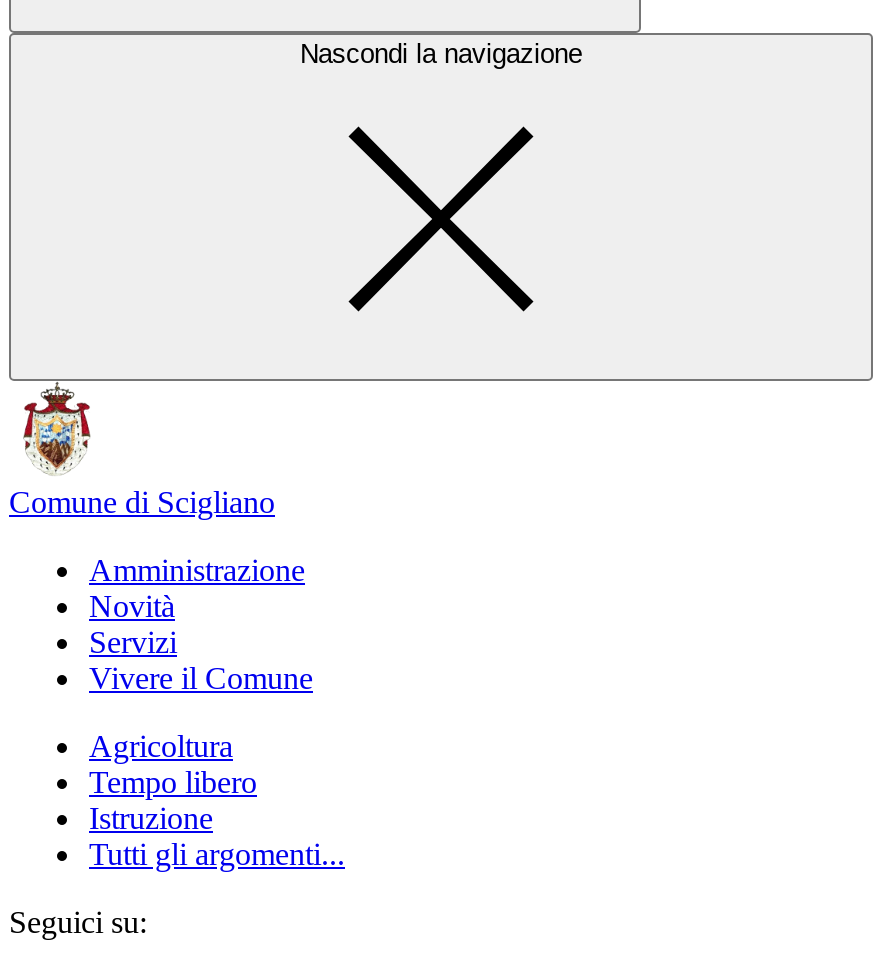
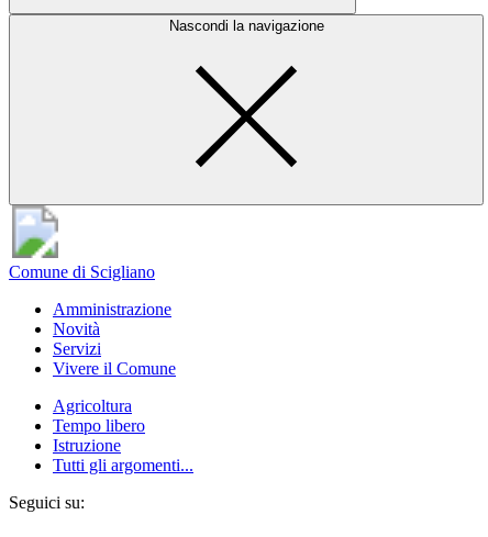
- [image]
+ [image]
